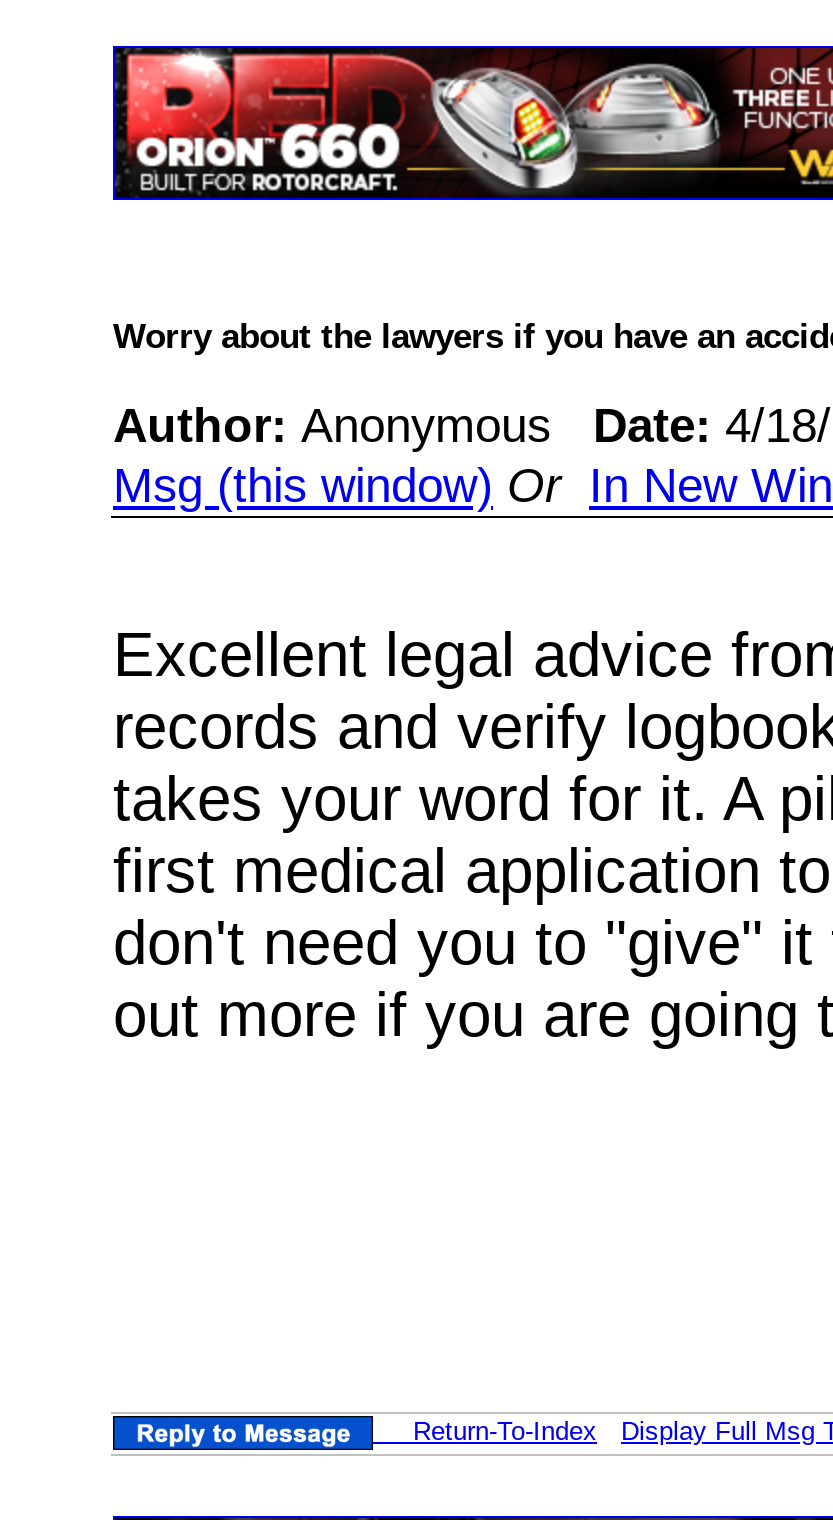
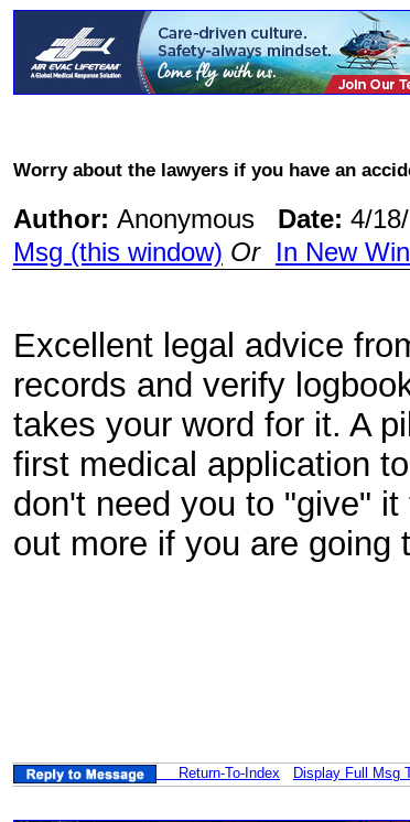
- [image]
+ [image]
